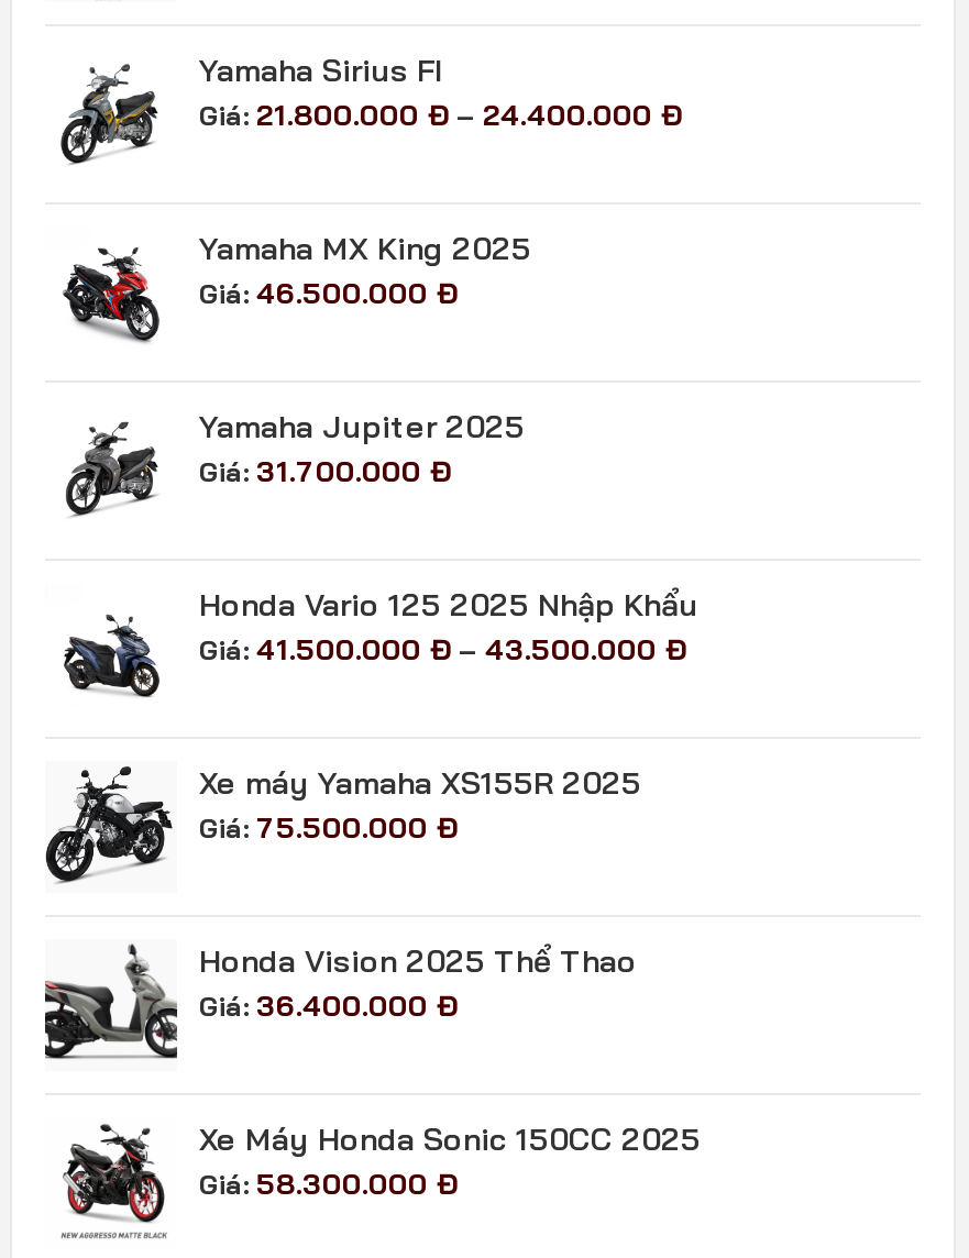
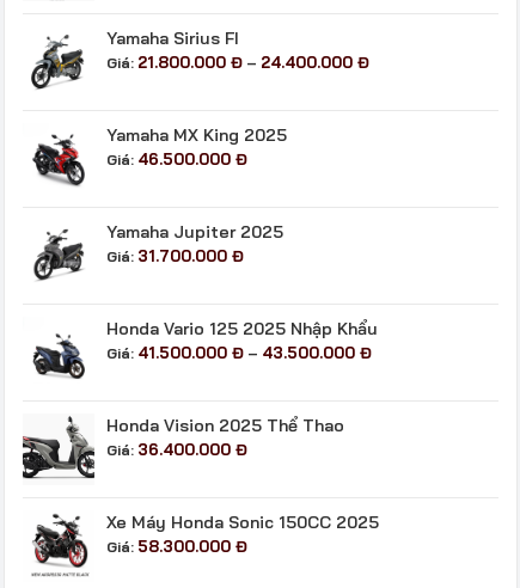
- [image]
- Xe máy Yamaha XS155R 2025
- Giá: 75.500.000 Đ
